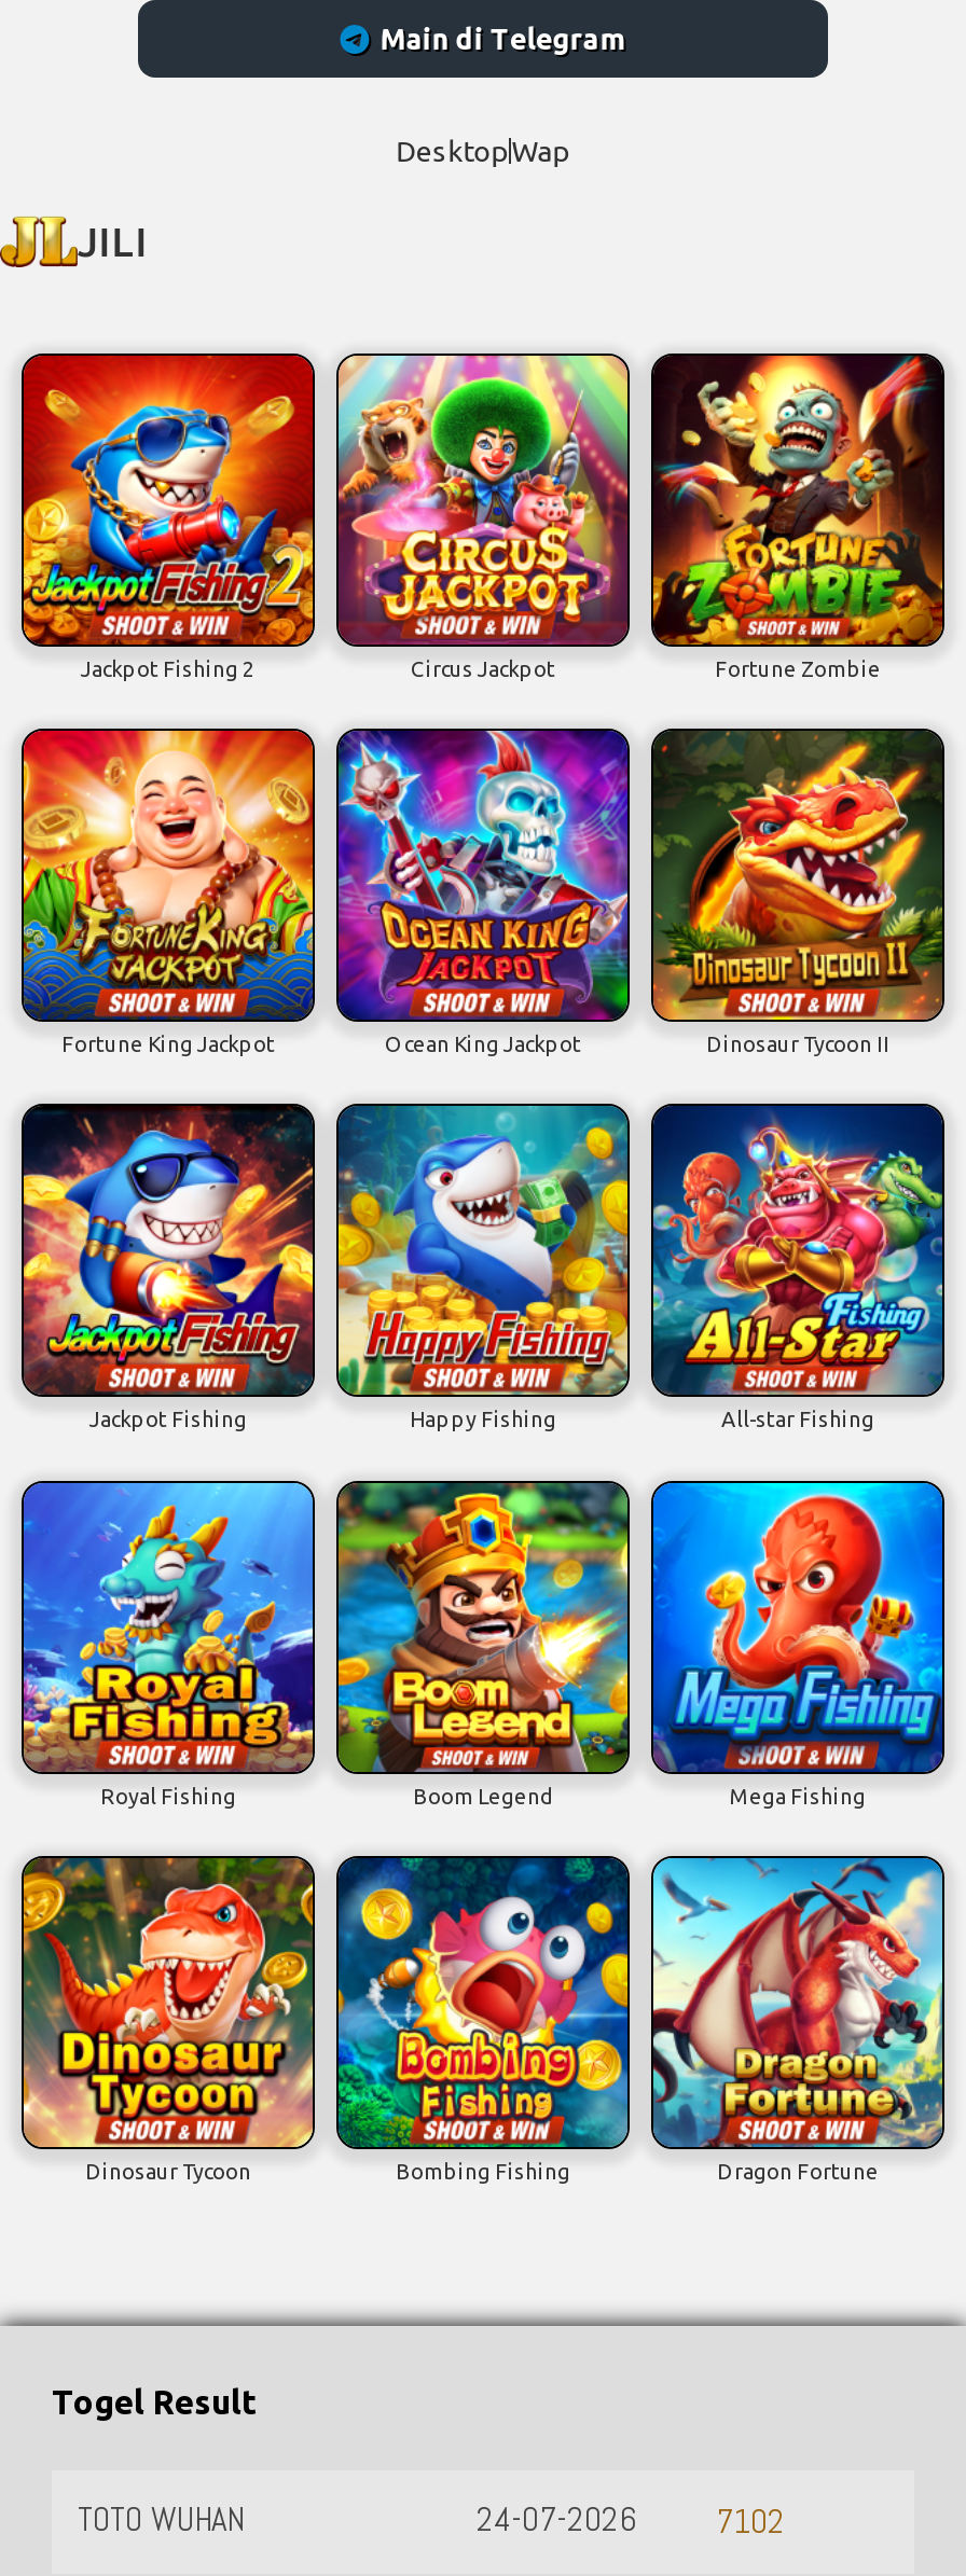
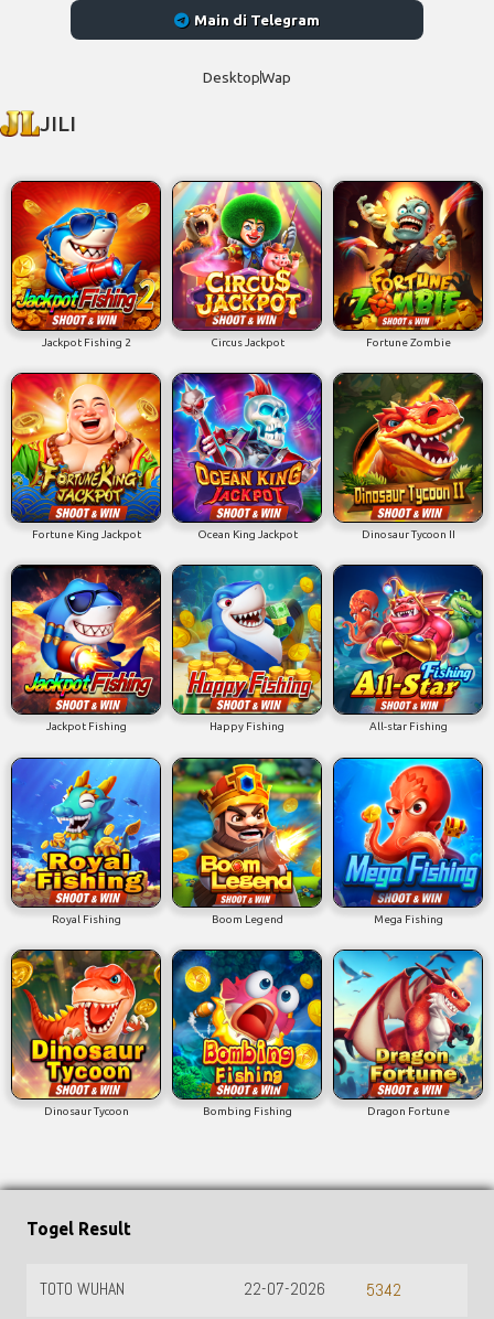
- 24-07-2026
+ 22-07-2026

- 7102
+ 5342
